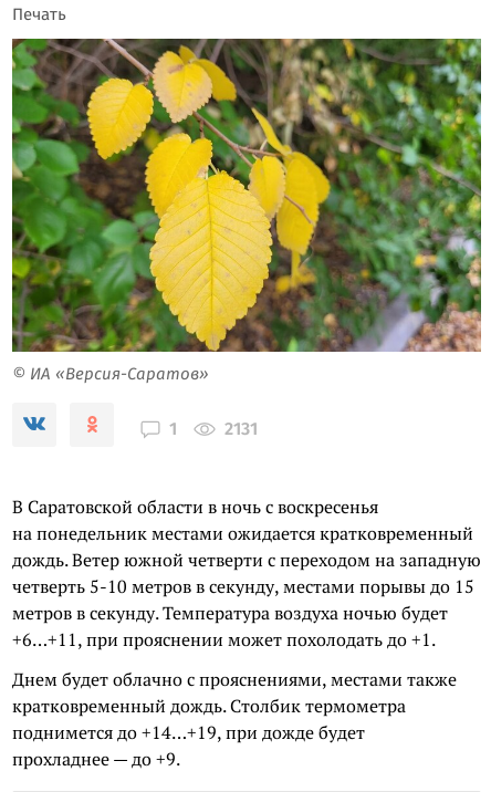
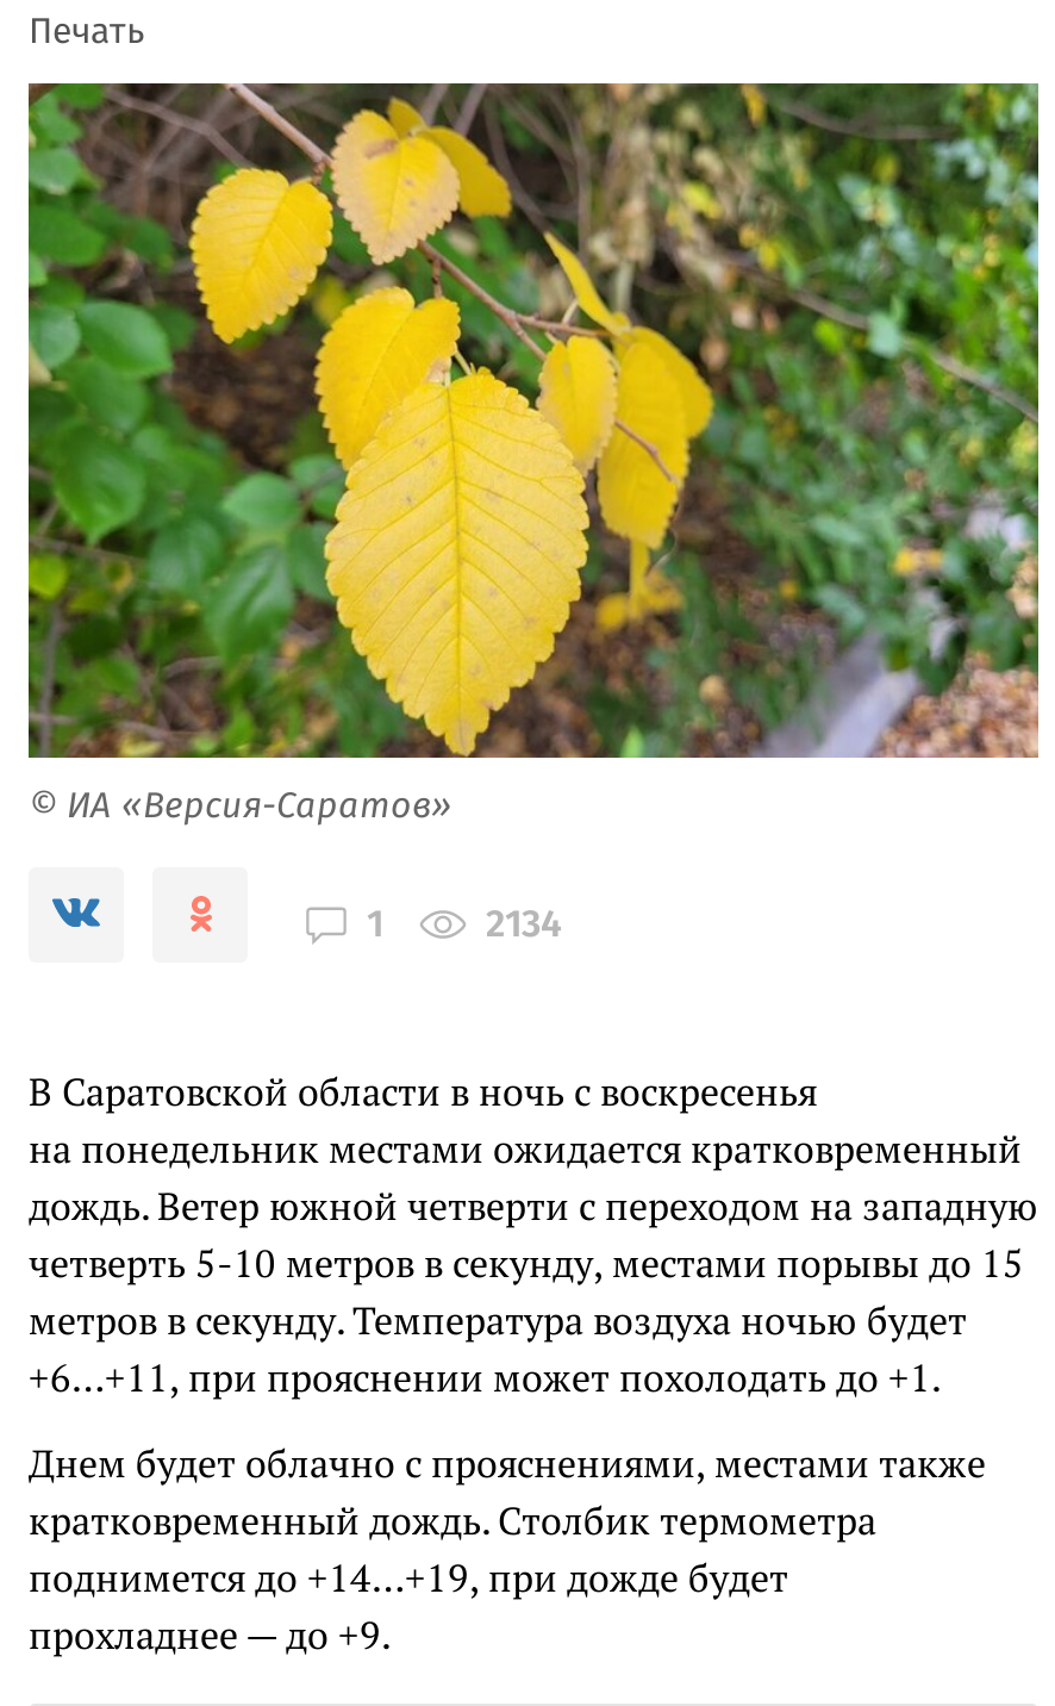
- 2131
+ 2134
